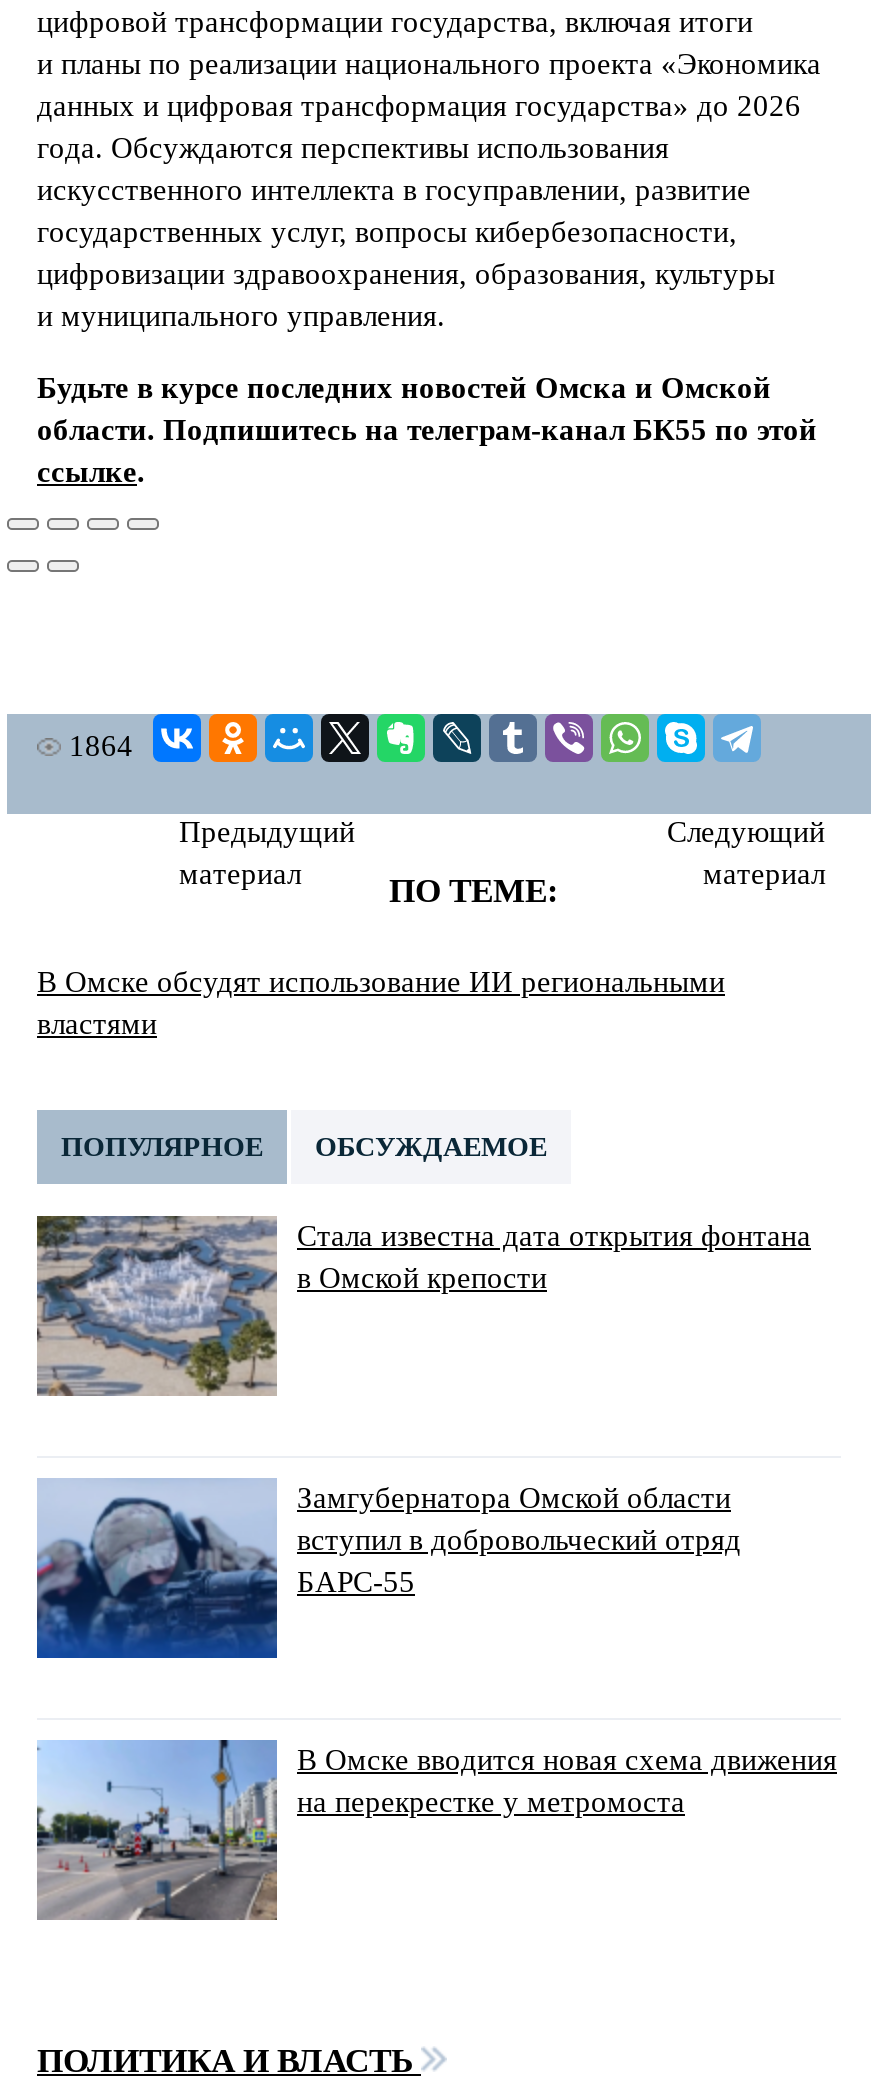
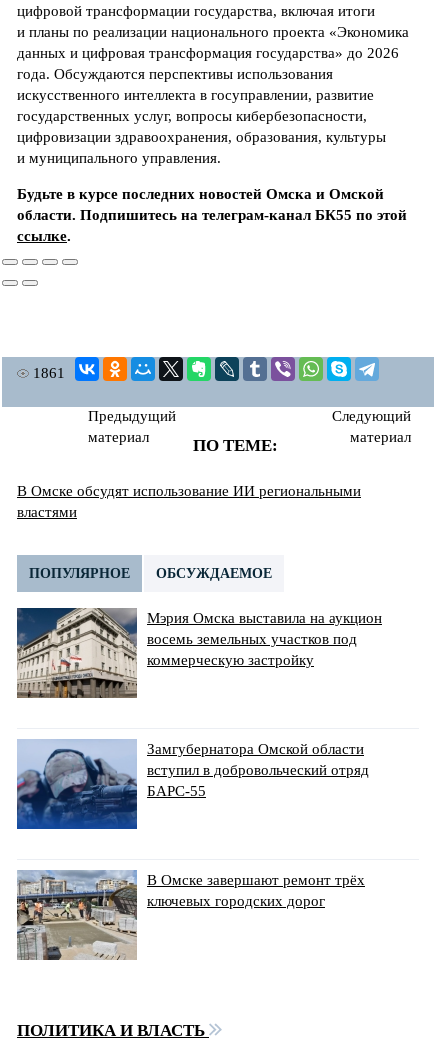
- 1864
+ 1861

- [image]
- Стала известна дата открытия фонтана
- в Омской крепости
+ [image]
+ Мэрия Омска выставила на аукцион
+ восемь земельных участков под
+ коммерческую застройку

- [image]
- В Омске вводится новая схема движения
- на перекрестке у метромоста
+ [image]
+ В Омске завершают ремонт трёх
+ ключевых городских дорог
